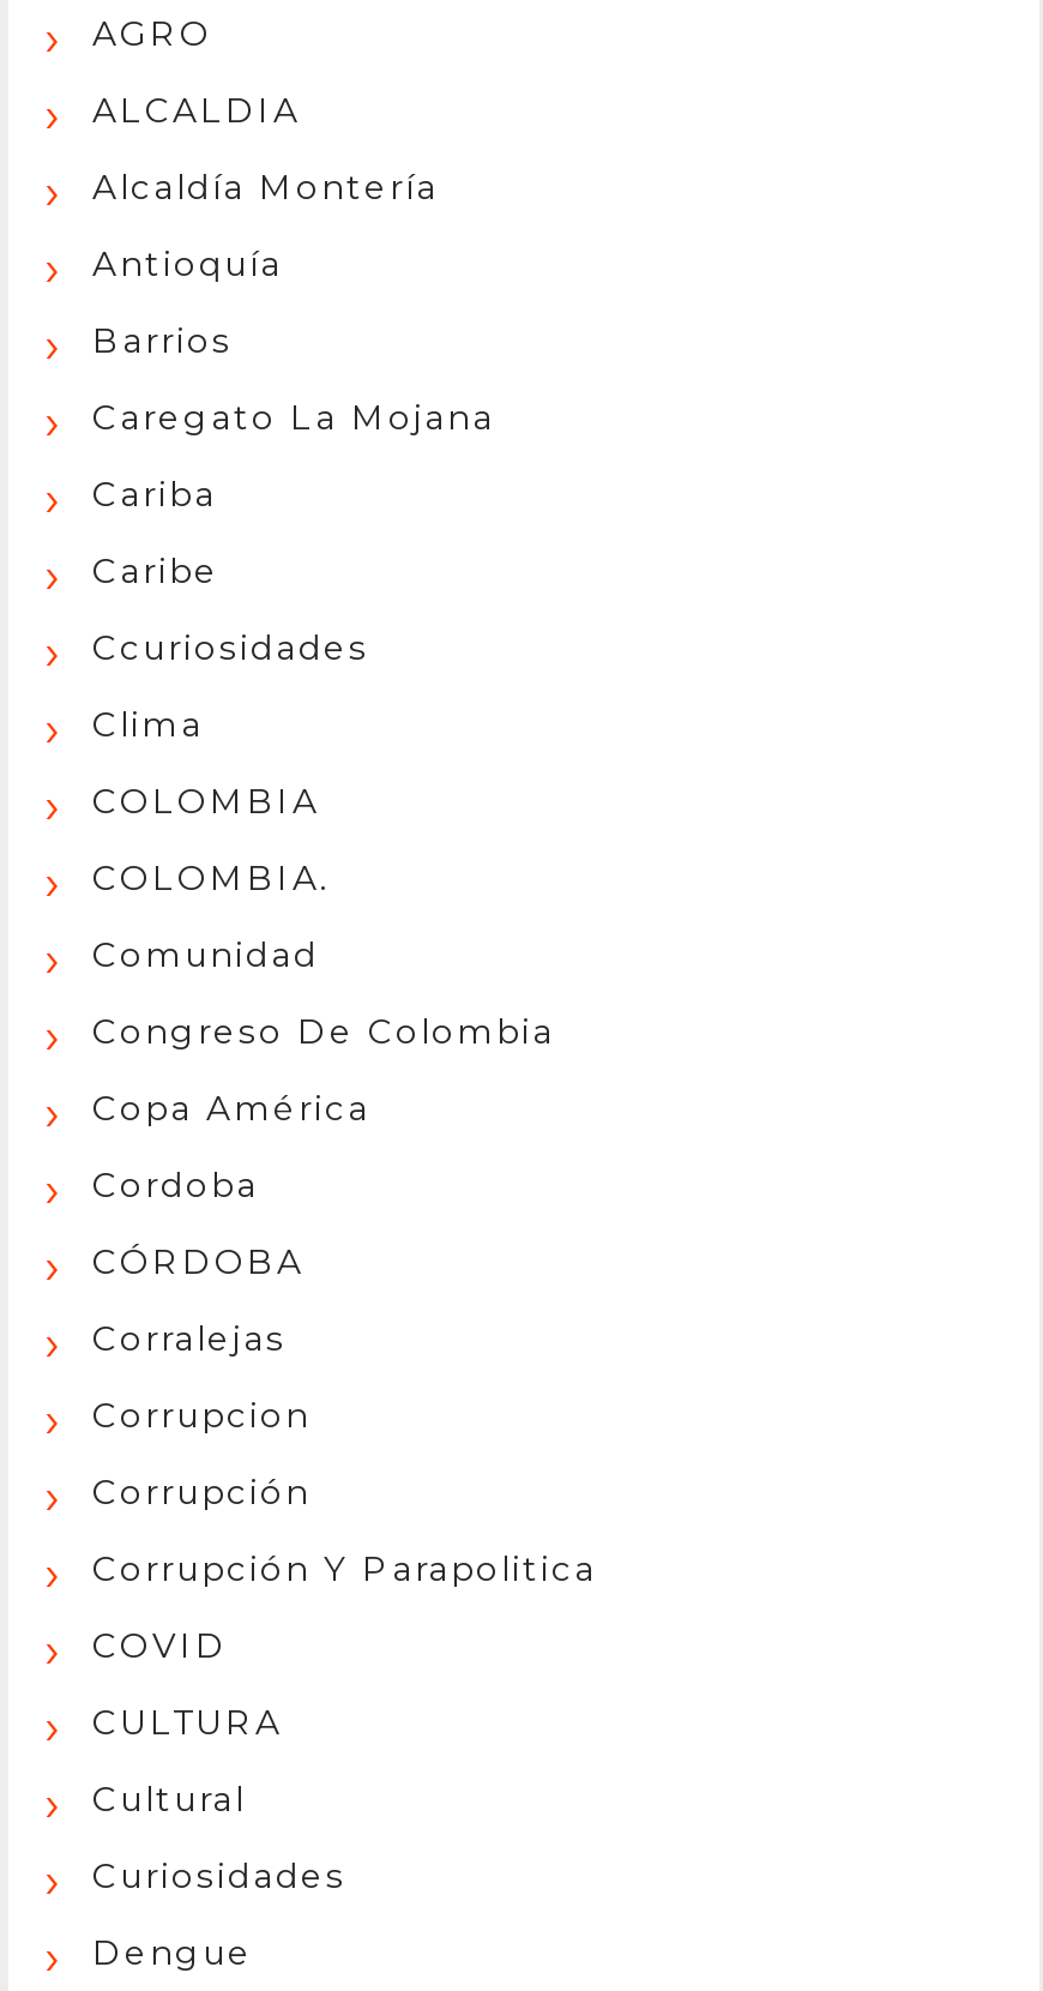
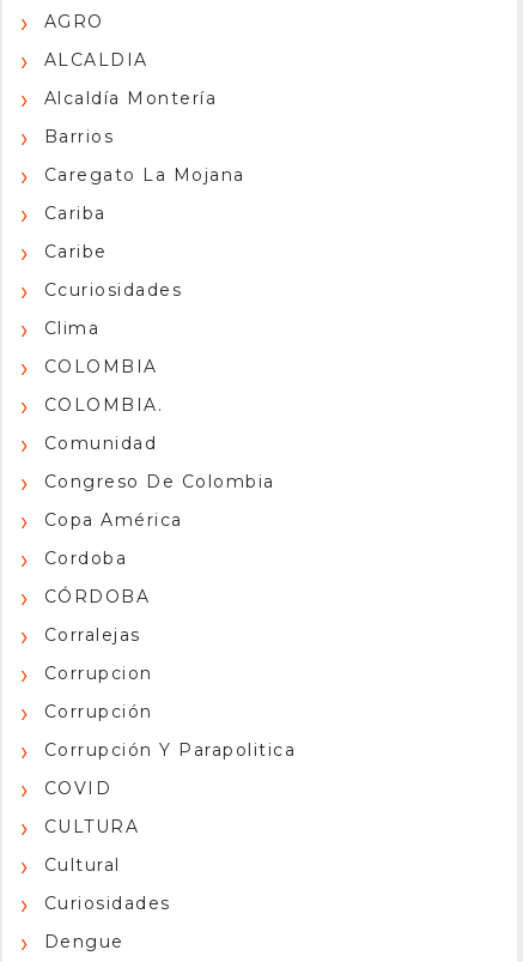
- Antioquía
